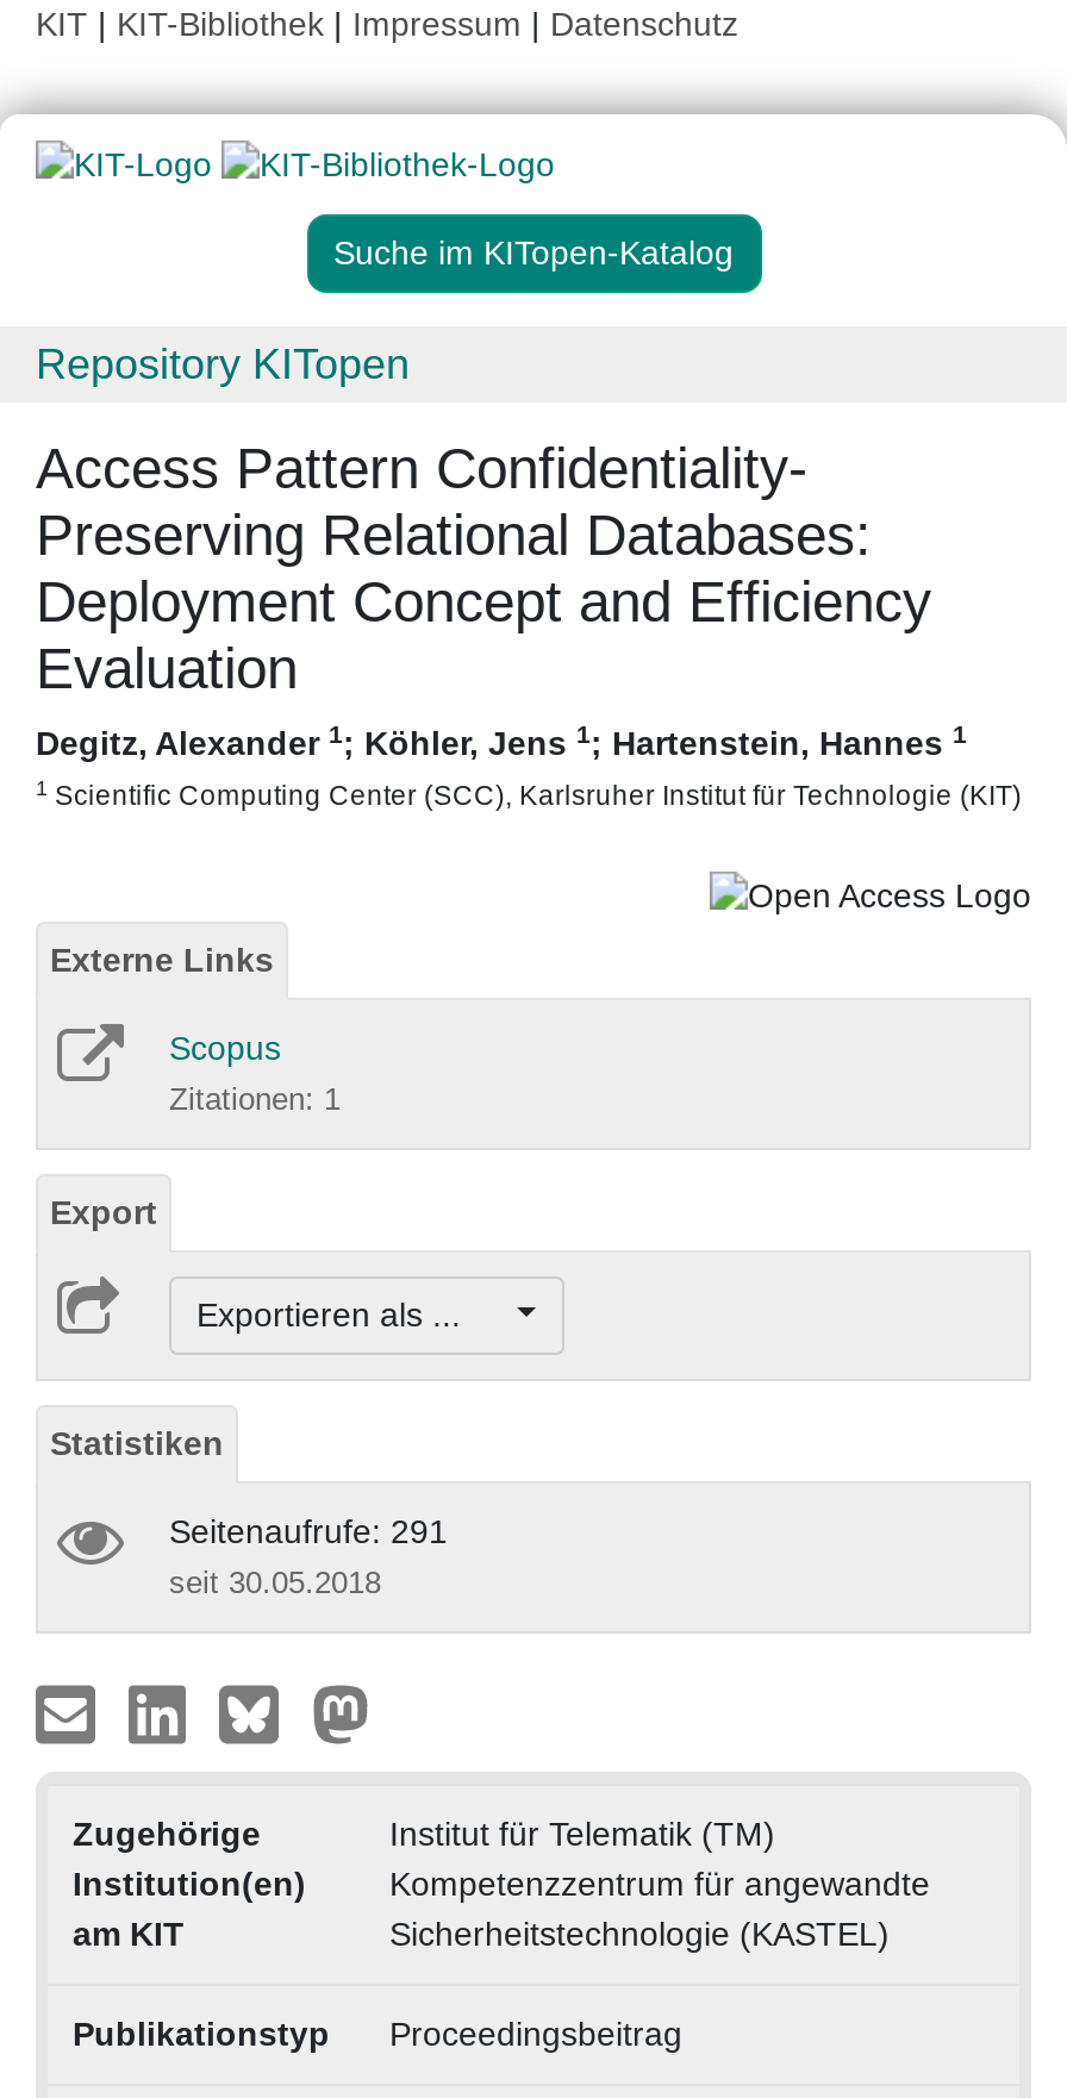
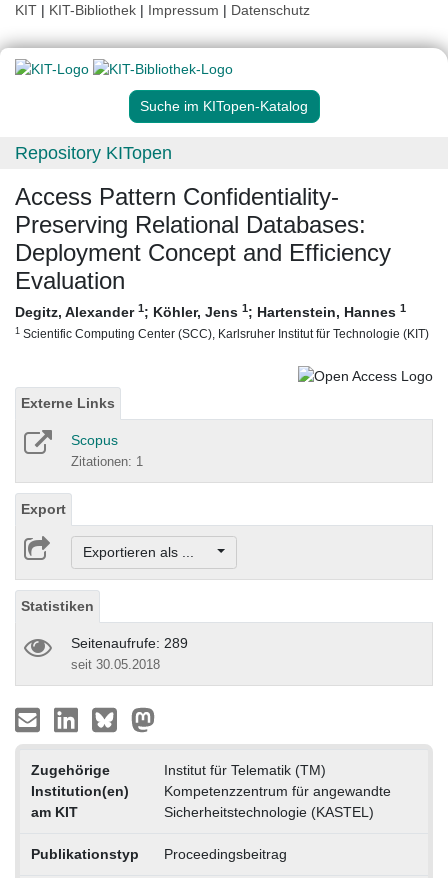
- Seitenaufrufe: 291
+ Seitenaufrufe: 289
